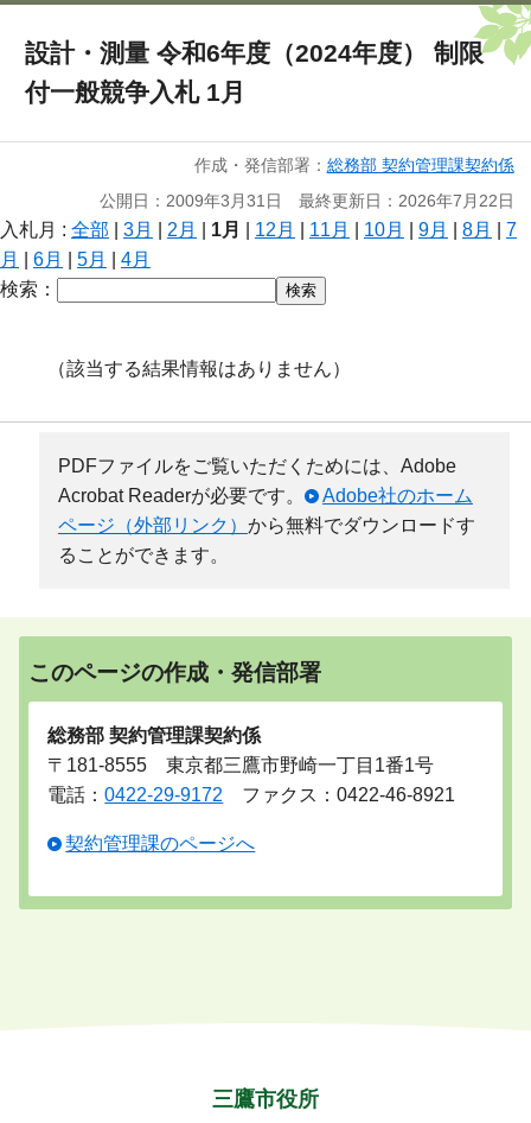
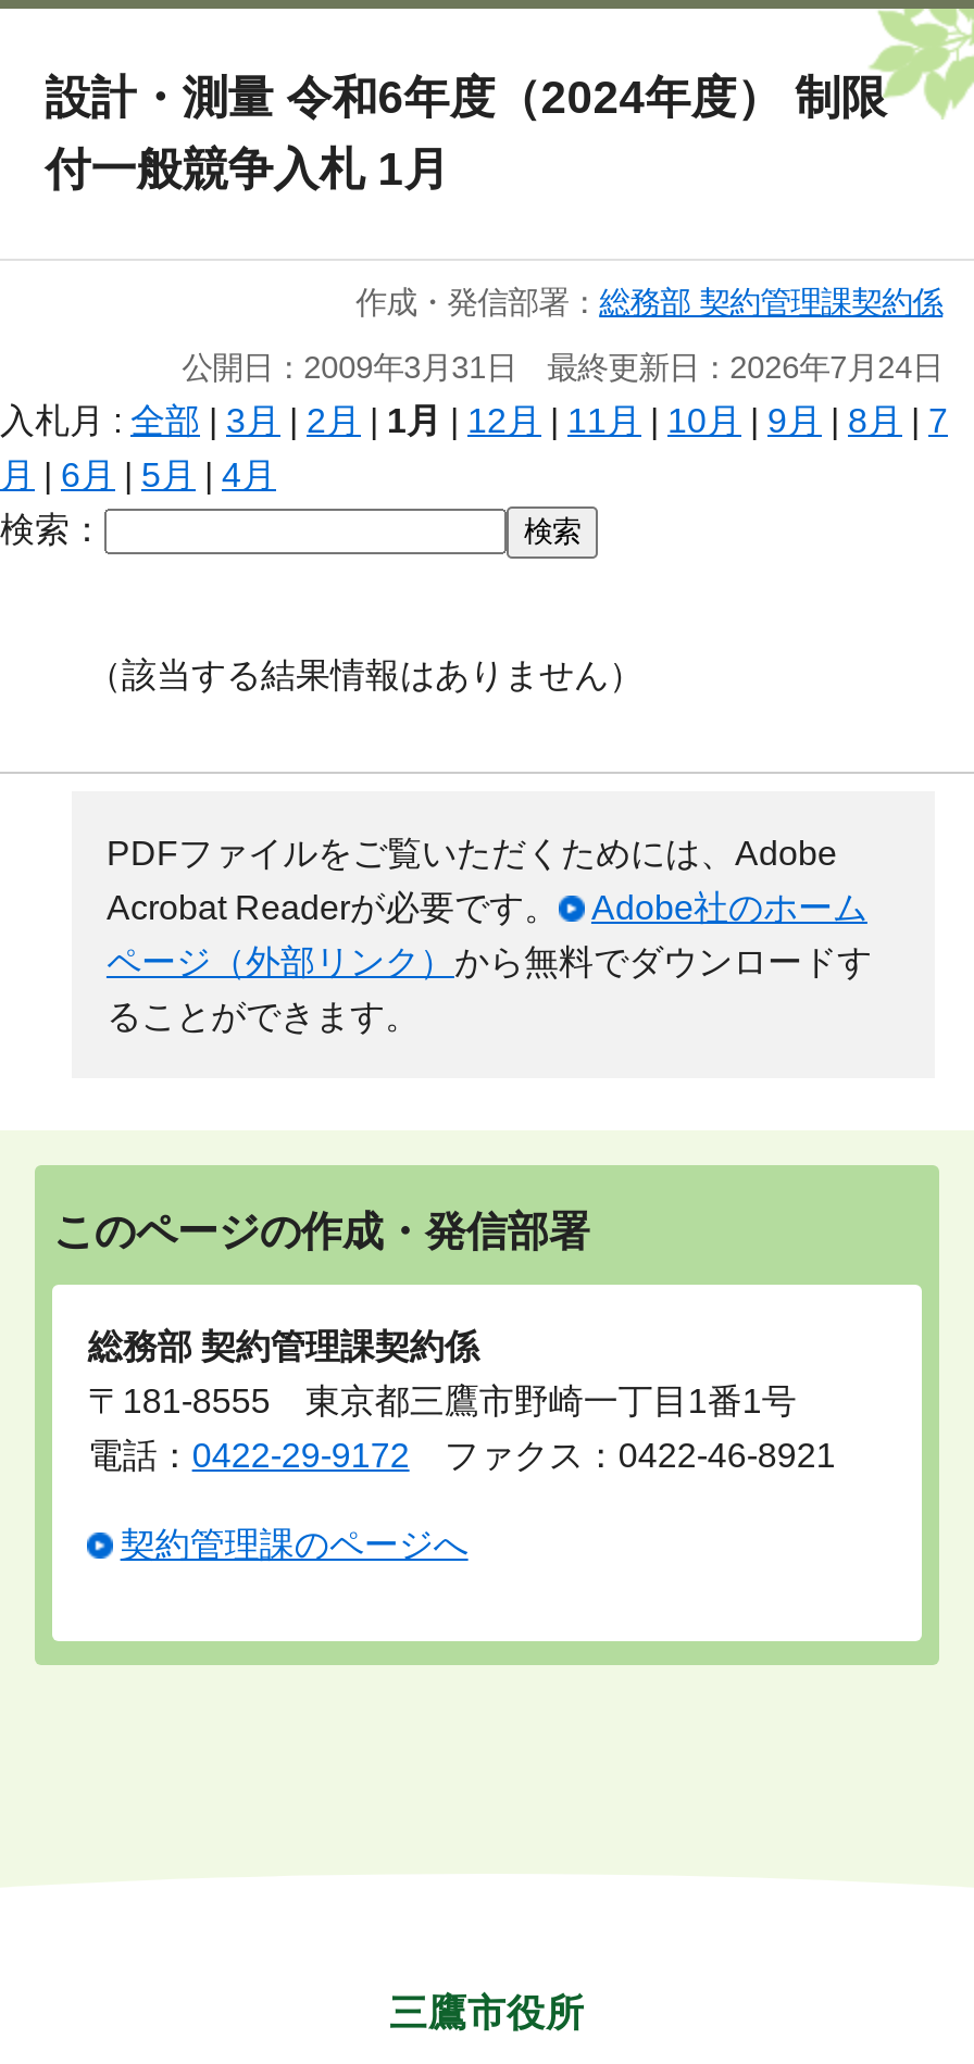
- 公開日：2009年3月31日 最終更新日：2026年7月22日
+ 公開日：2009年3月31日 最終更新日：2026年7月24日
